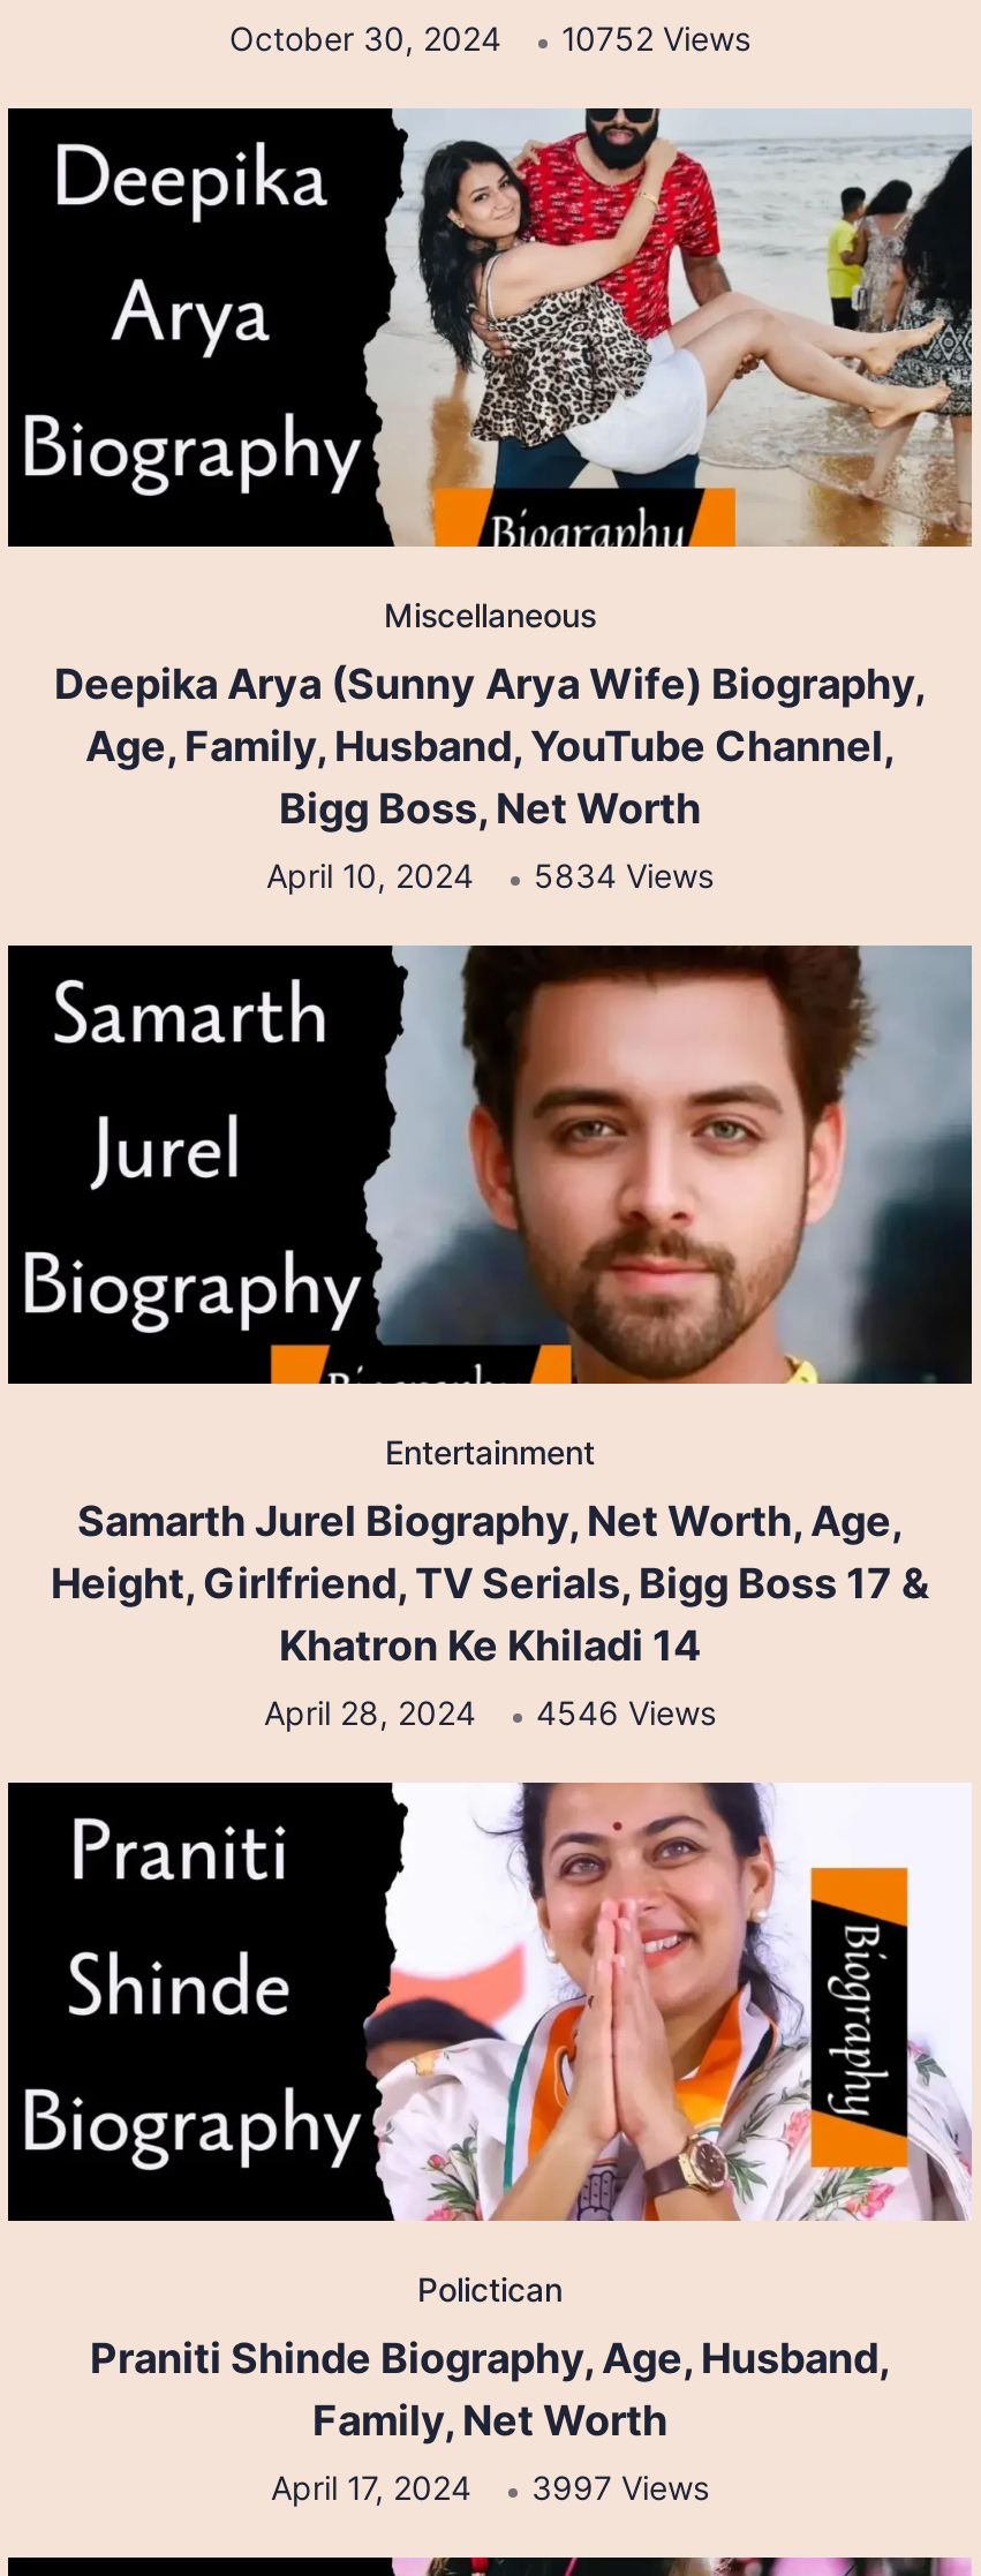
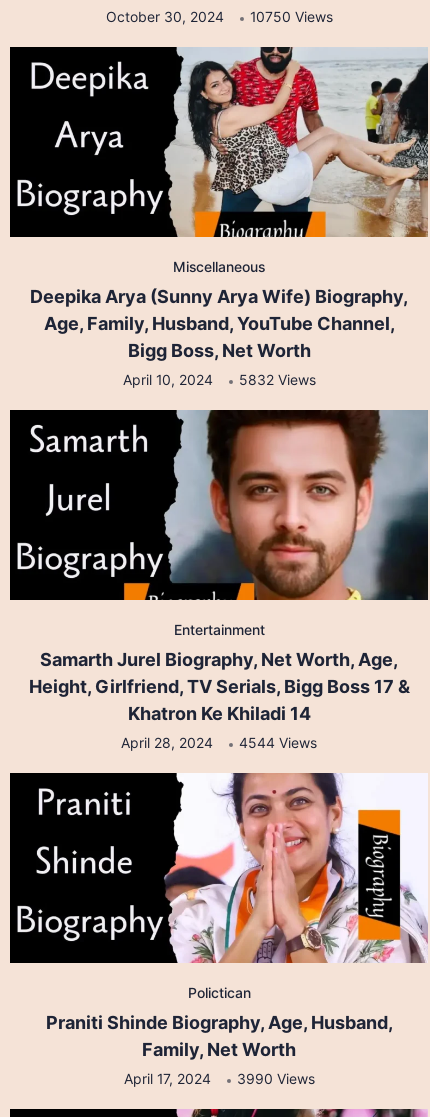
- October 30, 2024 10752 Views
+ October 30, 2024 10750 Views

- April 10, 2024 5834 Views
+ April 10, 2024 5832 Views

- April 28, 2024 4546 Views
+ April 28, 2024 4544 Views

- April 17, 2024 3997 Views
+ April 17, 2024 3990 Views
